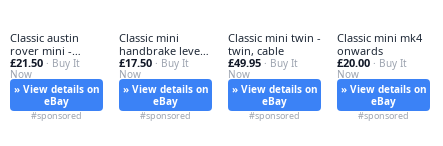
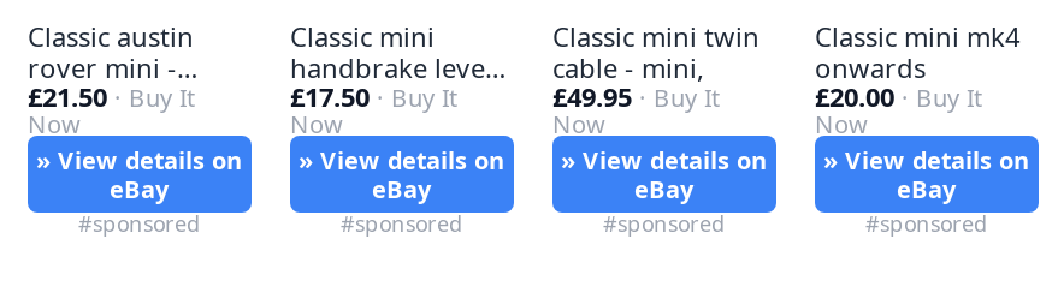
- Classic mini twin -
- twin, cable
+ Classic mini twin
+ cable - mini,
